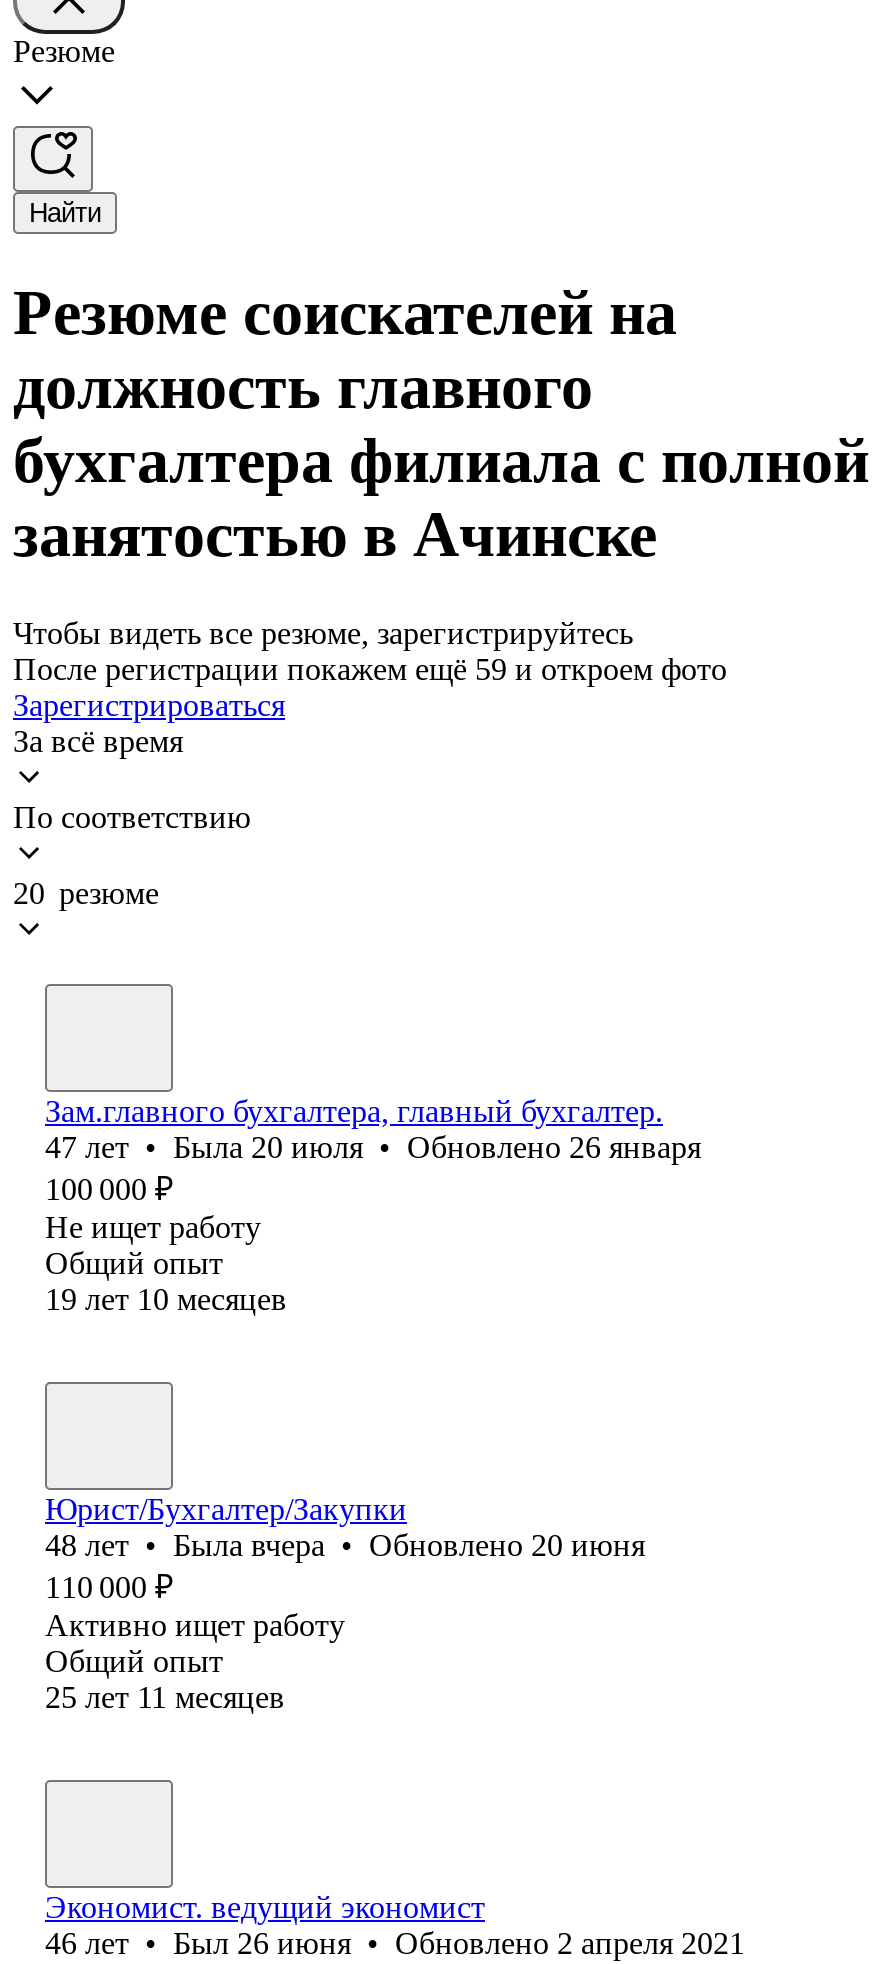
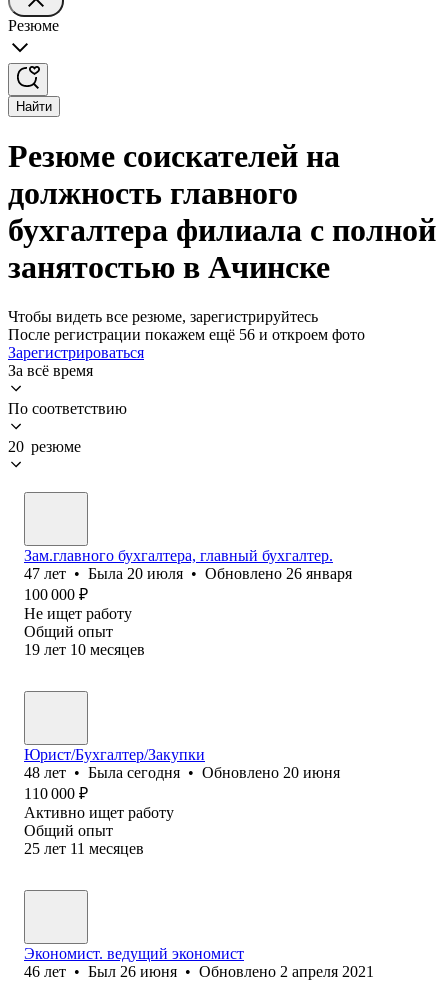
- После регистрации покажем ещё 59 и откроем фото
+ После регистрации покажем ещё 56 и откроем фото

- 48 лет • Была вчера • Обновлено 20 июня
+ 48 лет • Была сегодня • Обновлено 20 июня
